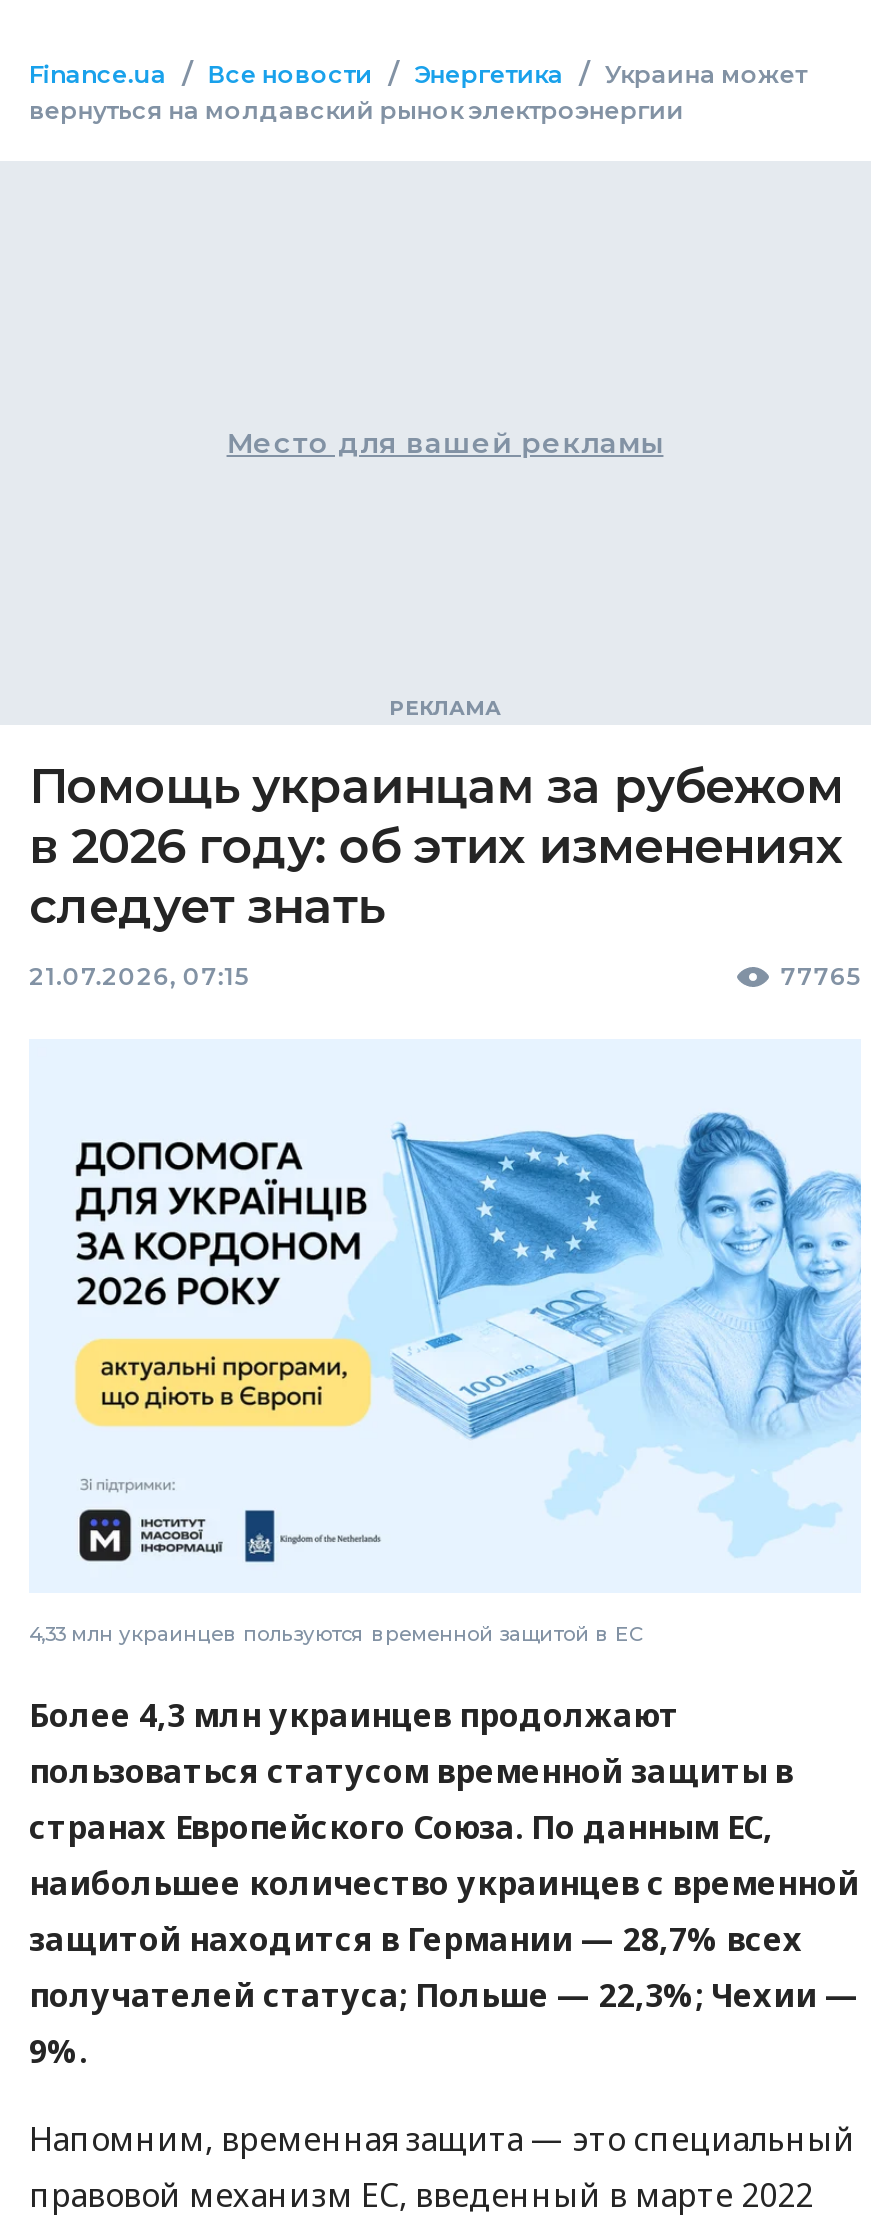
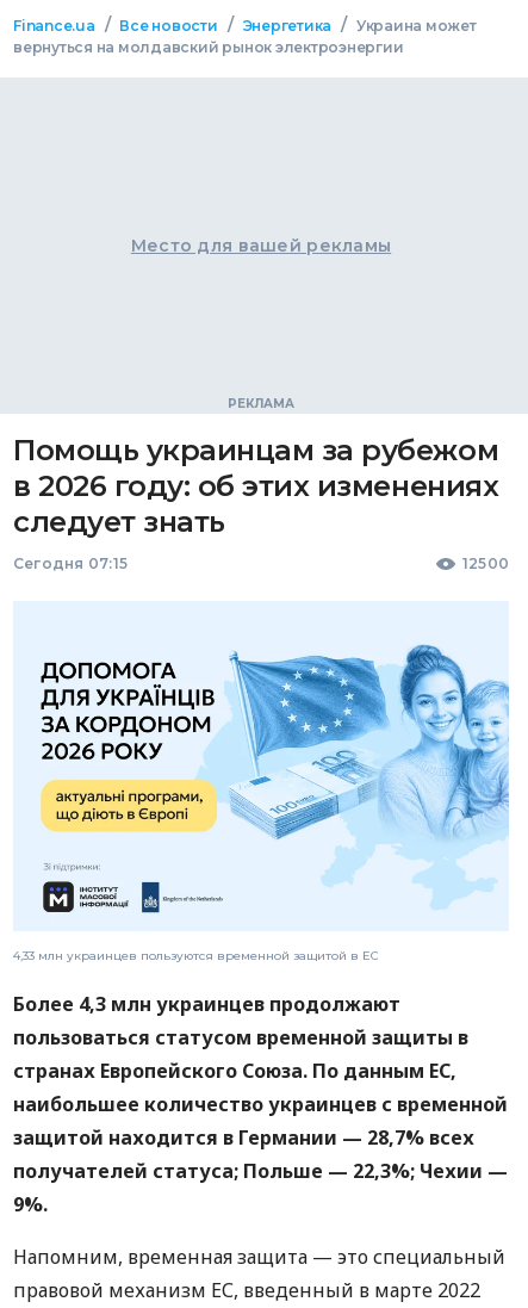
- 21.07.2026, 07:15
- 77765
+ Сегодня 07:15
+ 12500
